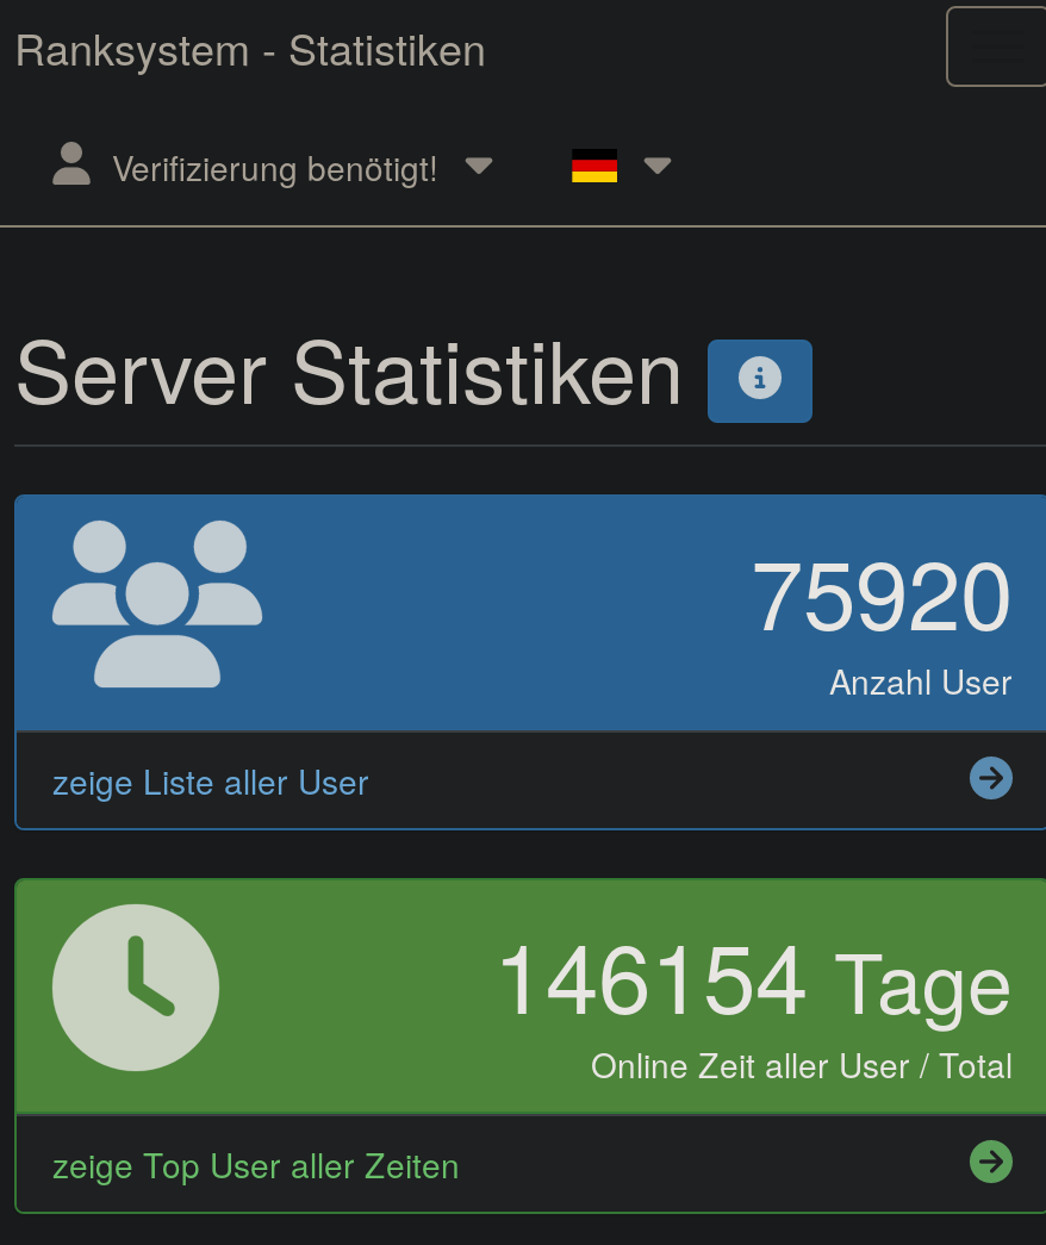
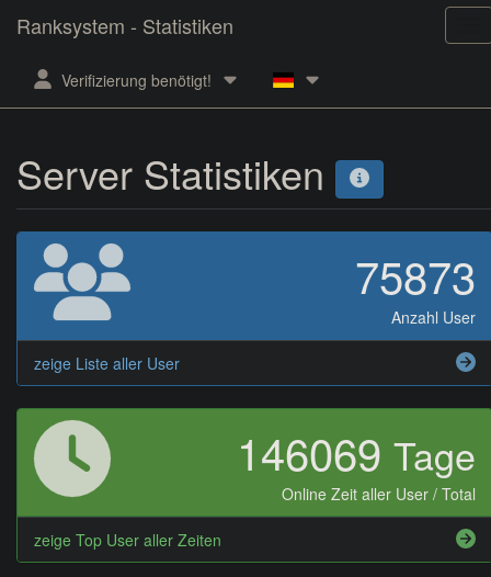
- 75920
+ 75873

- 146154 Tage
+ 146069 Tage
